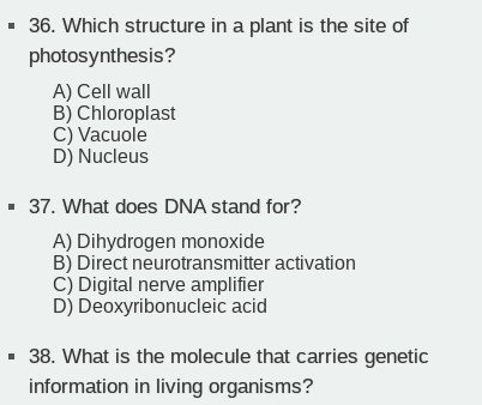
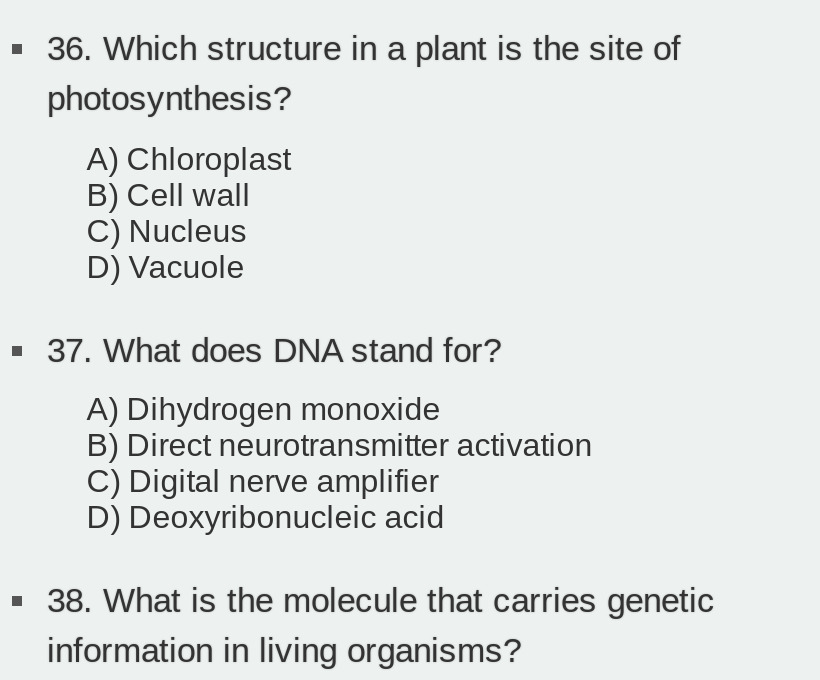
- A) Cell wall
- B) Chloroplast
- C) Vacuole
- D) Nucleus
+ A) Chloroplast
+ B) Cell wall
+ C) Nucleus
+ D) Vacuole
